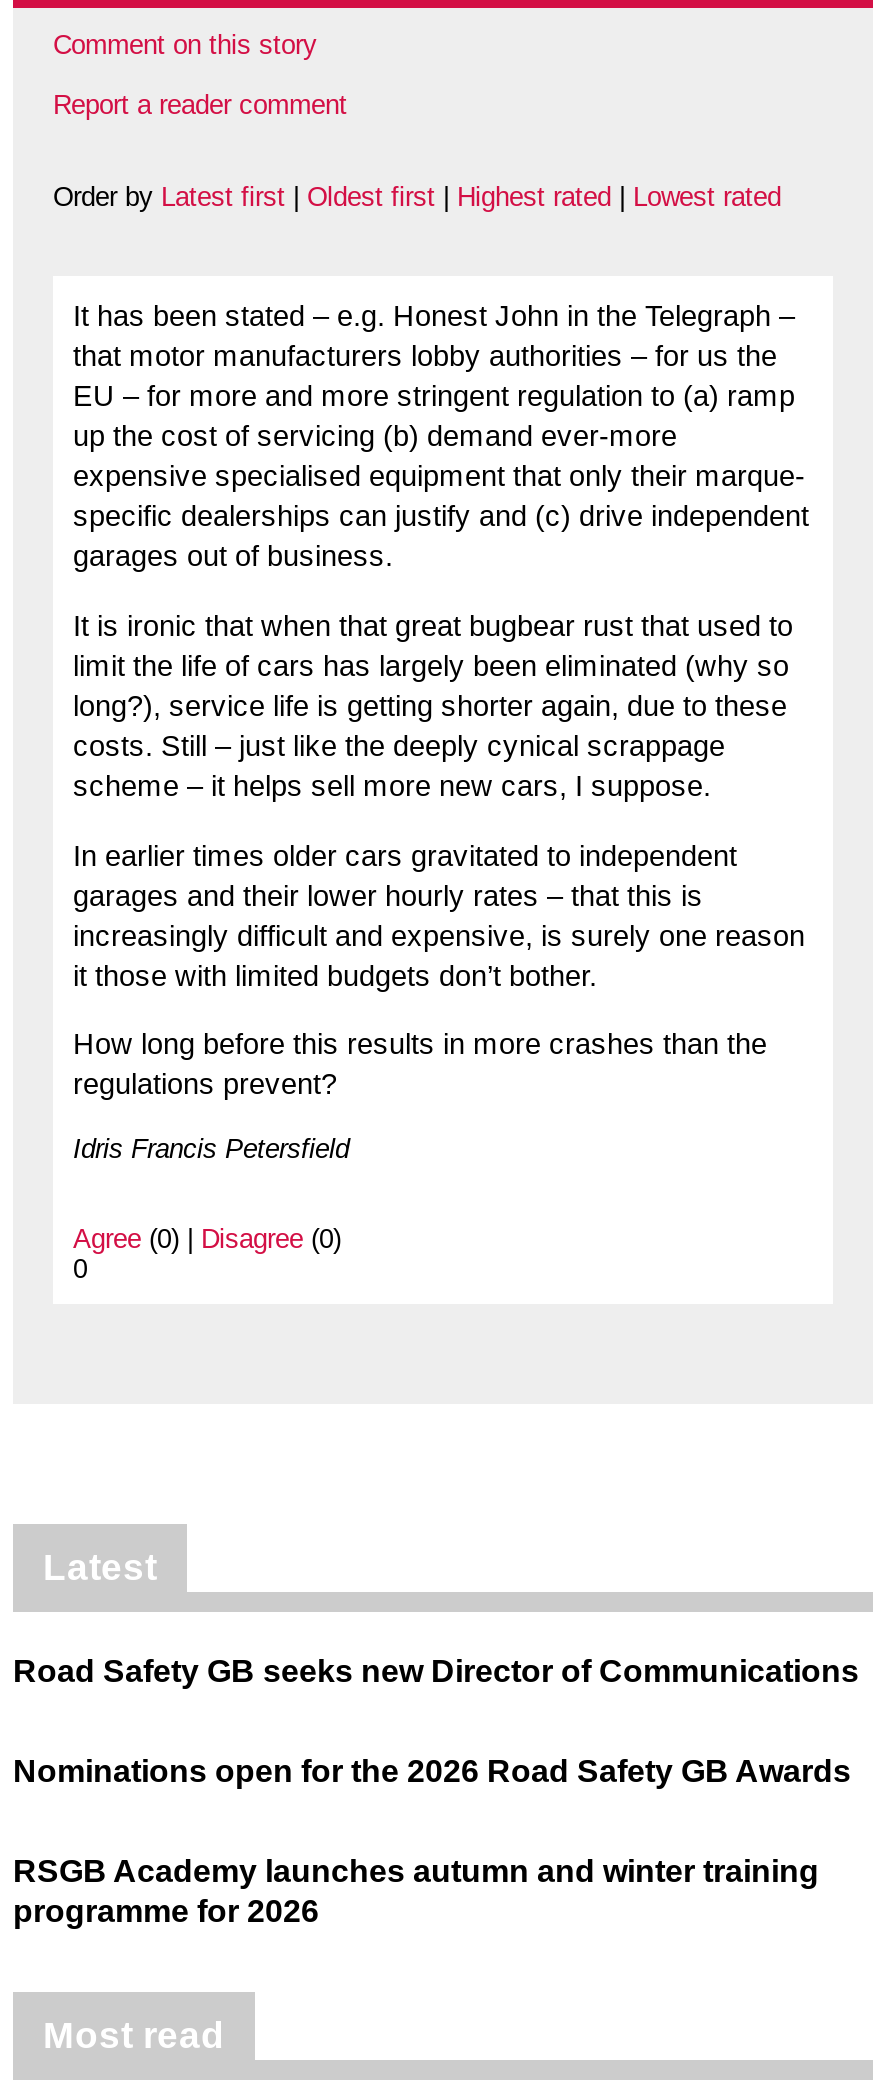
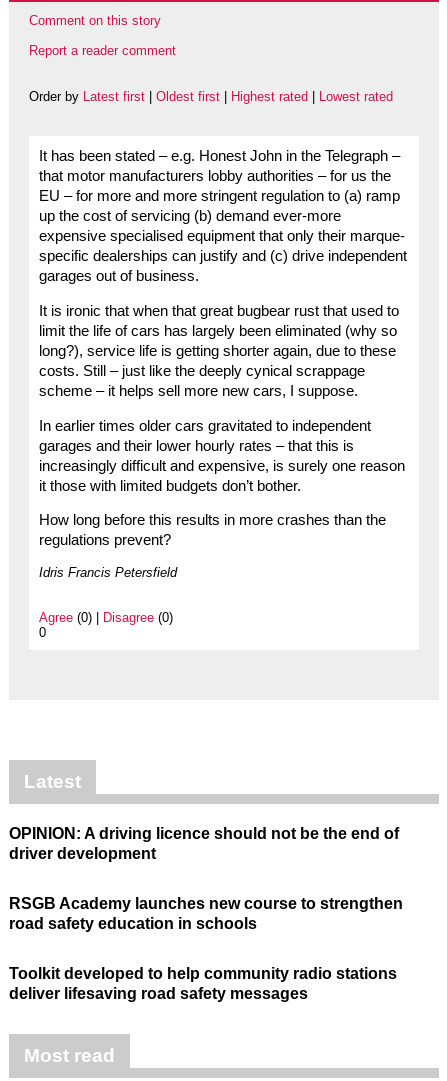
- Road Safety GB seeks new Director of Communications
+ OPINION: A driving licence should not be the end of
+ driver development

- Nominations open for the 2026 Road Safety GB Awards
+ RSGB Academy launches new course to strengthen
+ road safety education in schools

- RSGB Academy launches autumn and winter training
- programme for 2026
+ Toolkit developed to help community radio stations
+ deliver lifesaving road safety messages
